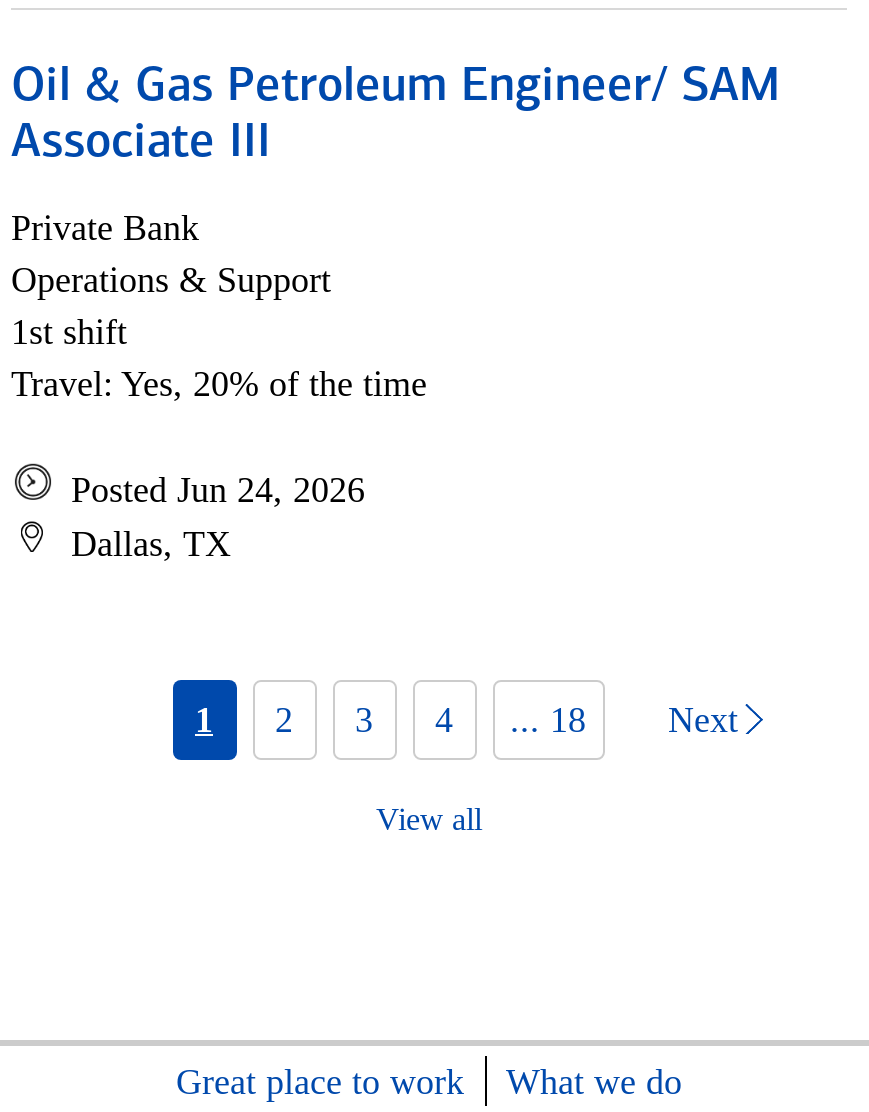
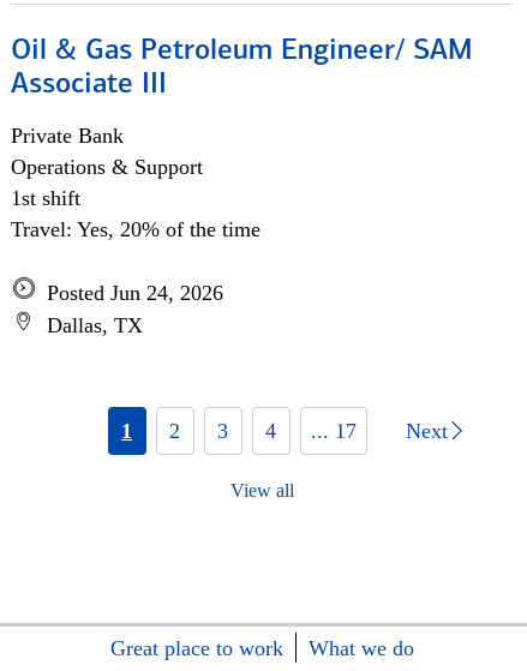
- 1 2 3 4 ... 18
+ 1 2 3 4 ... 17
